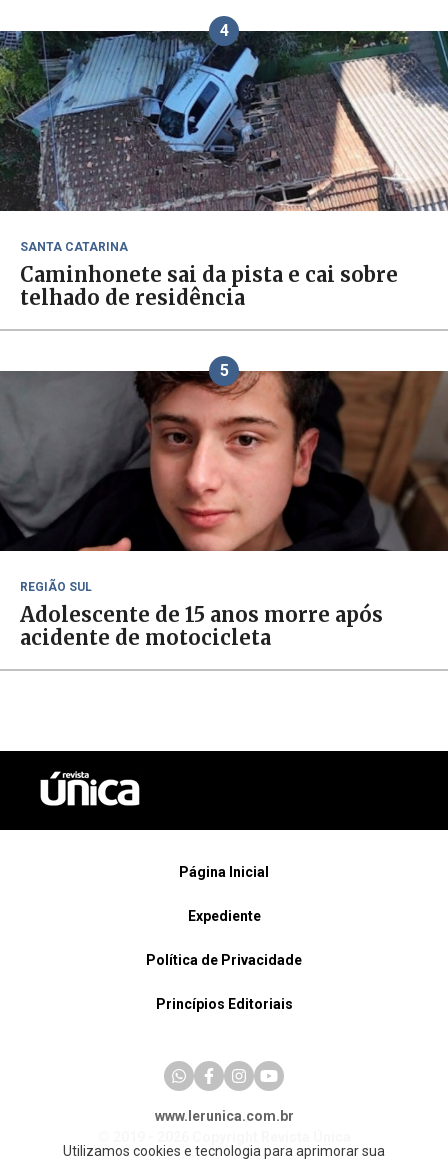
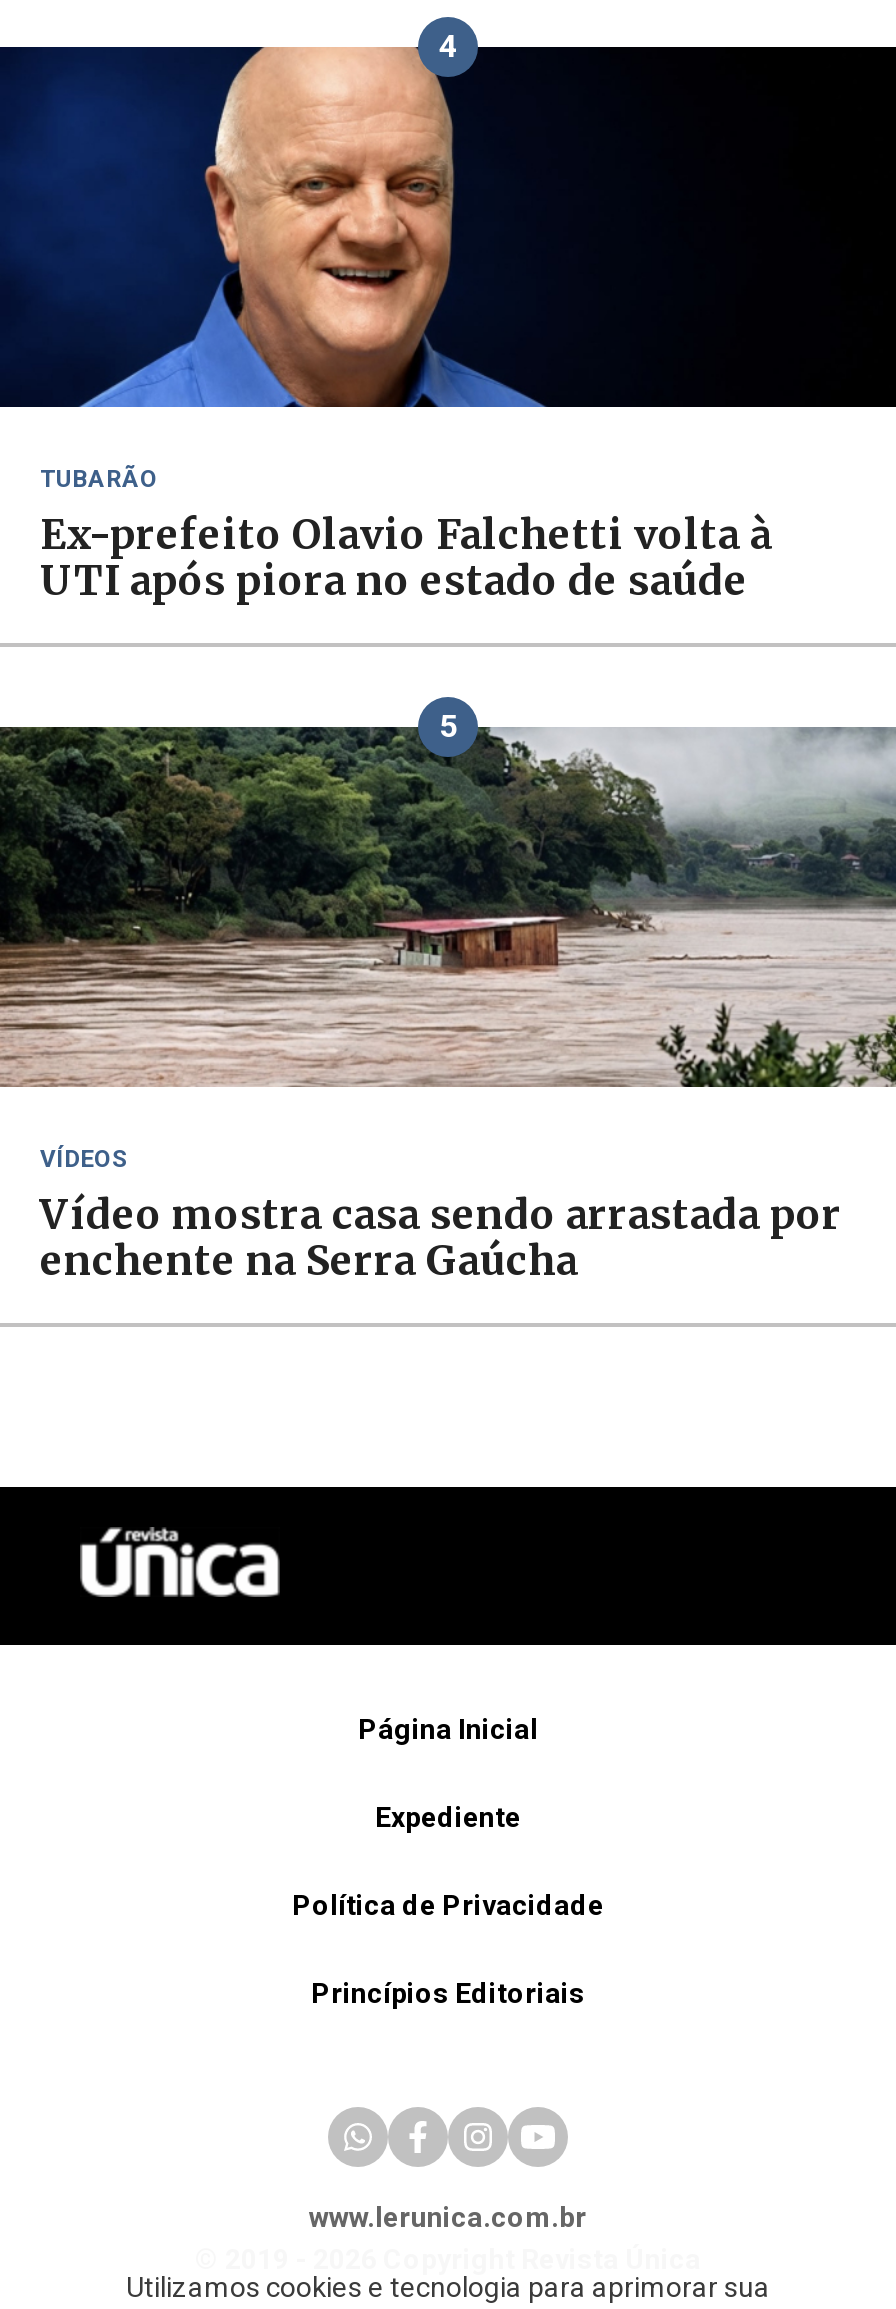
- [image]
- SANTA CATARINA
- Caminhonete sai da pista e cai sobre
- telhado de residência
+ [image]
+ TUBARÃO
+ Ex-prefeito Olavio Falchetti volta à
+ UTI após piora no estado de saúde

- [image]
- REGIÃO SUL
- Adolescente de 15 anos morre após
- acidente de motocicleta
+ [image]
+ VÍDEOS
+ Vídeo mostra casa sendo arrastada por
+ enchente na Serra Gaúcha
